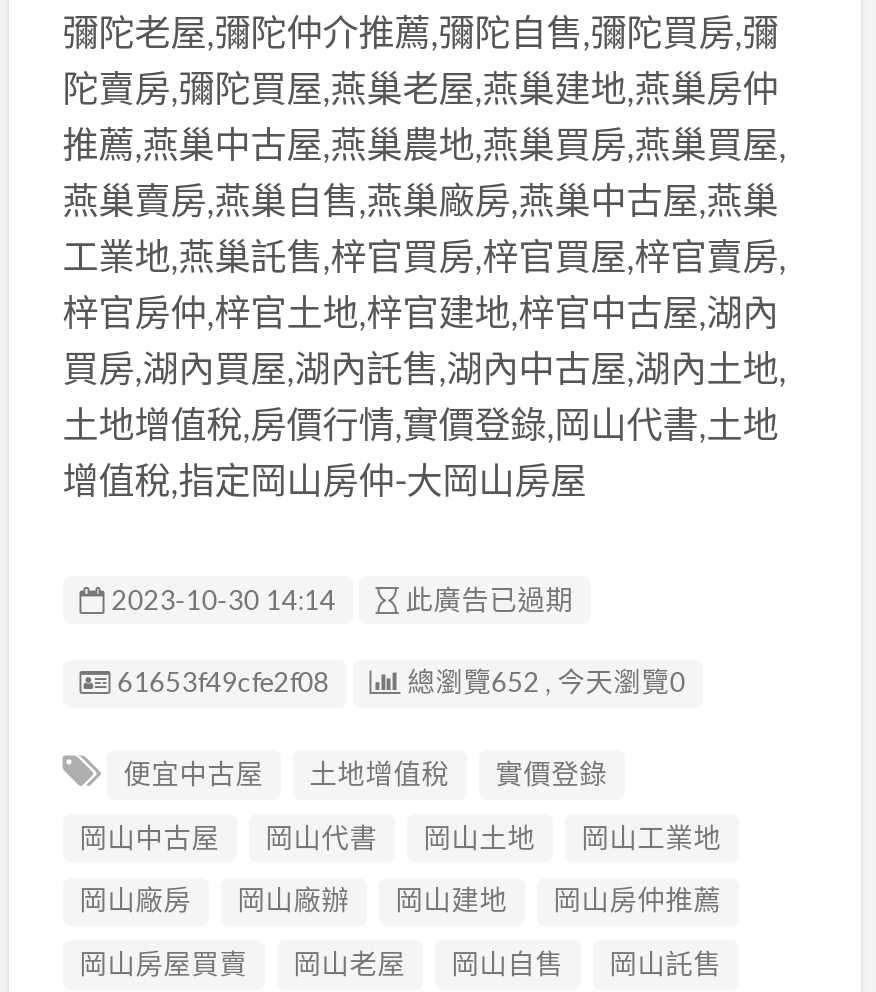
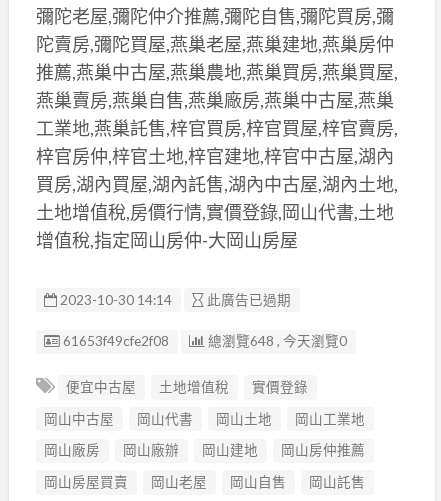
- 總瀏覽652 , 今天瀏覽0
+ 總瀏覽648 , 今天瀏覽0
